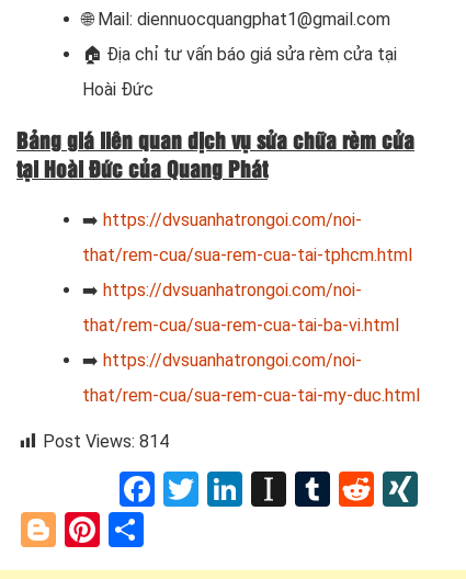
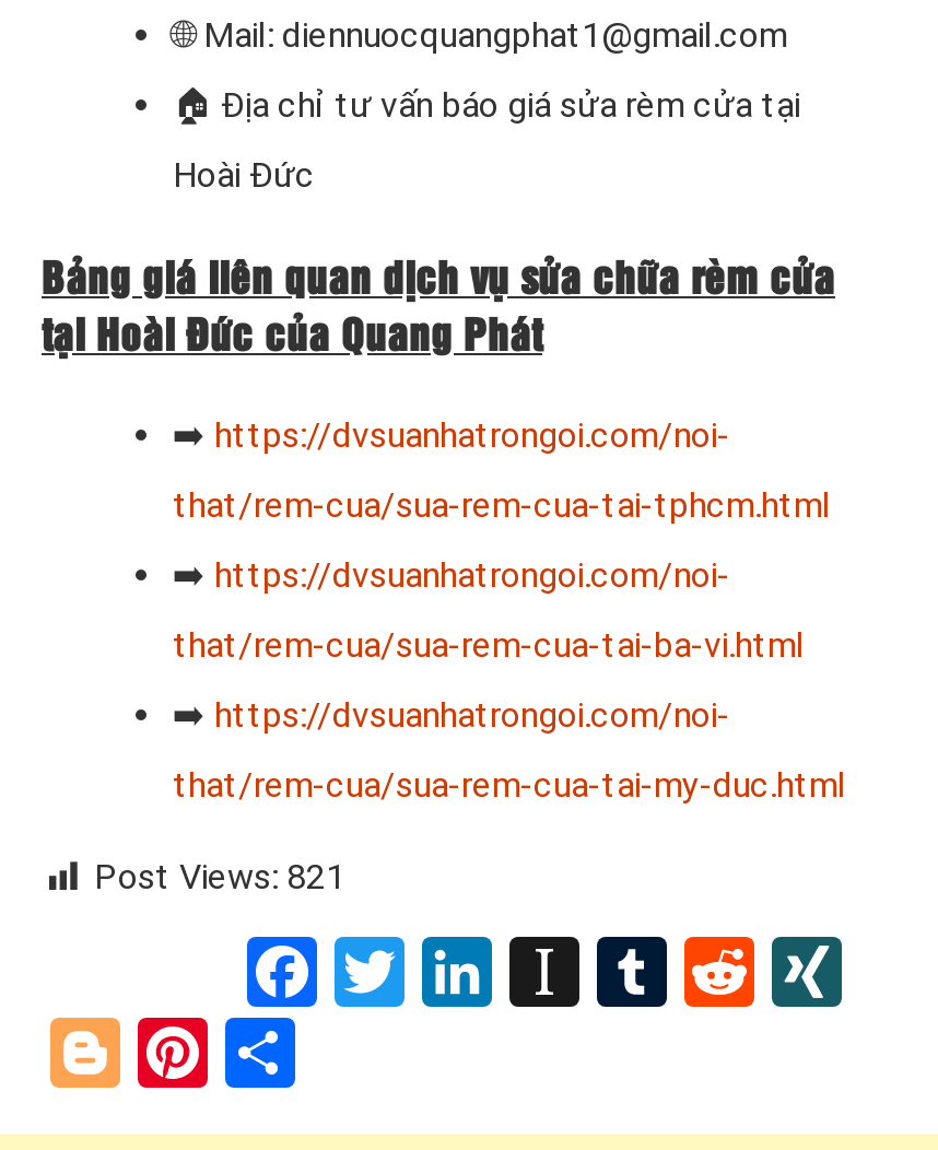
- Post Views: 814
+ Post Views: 821
